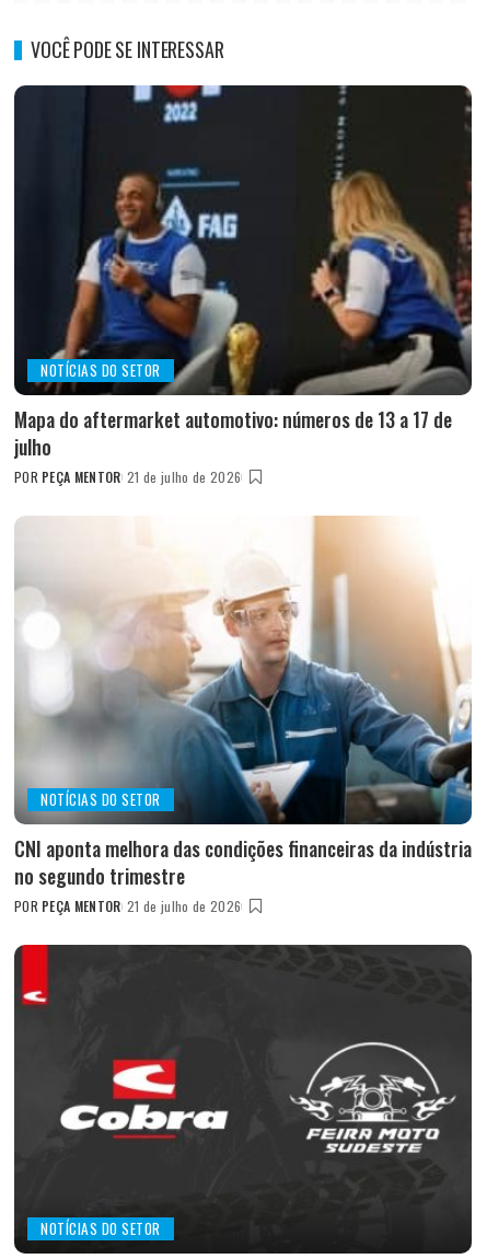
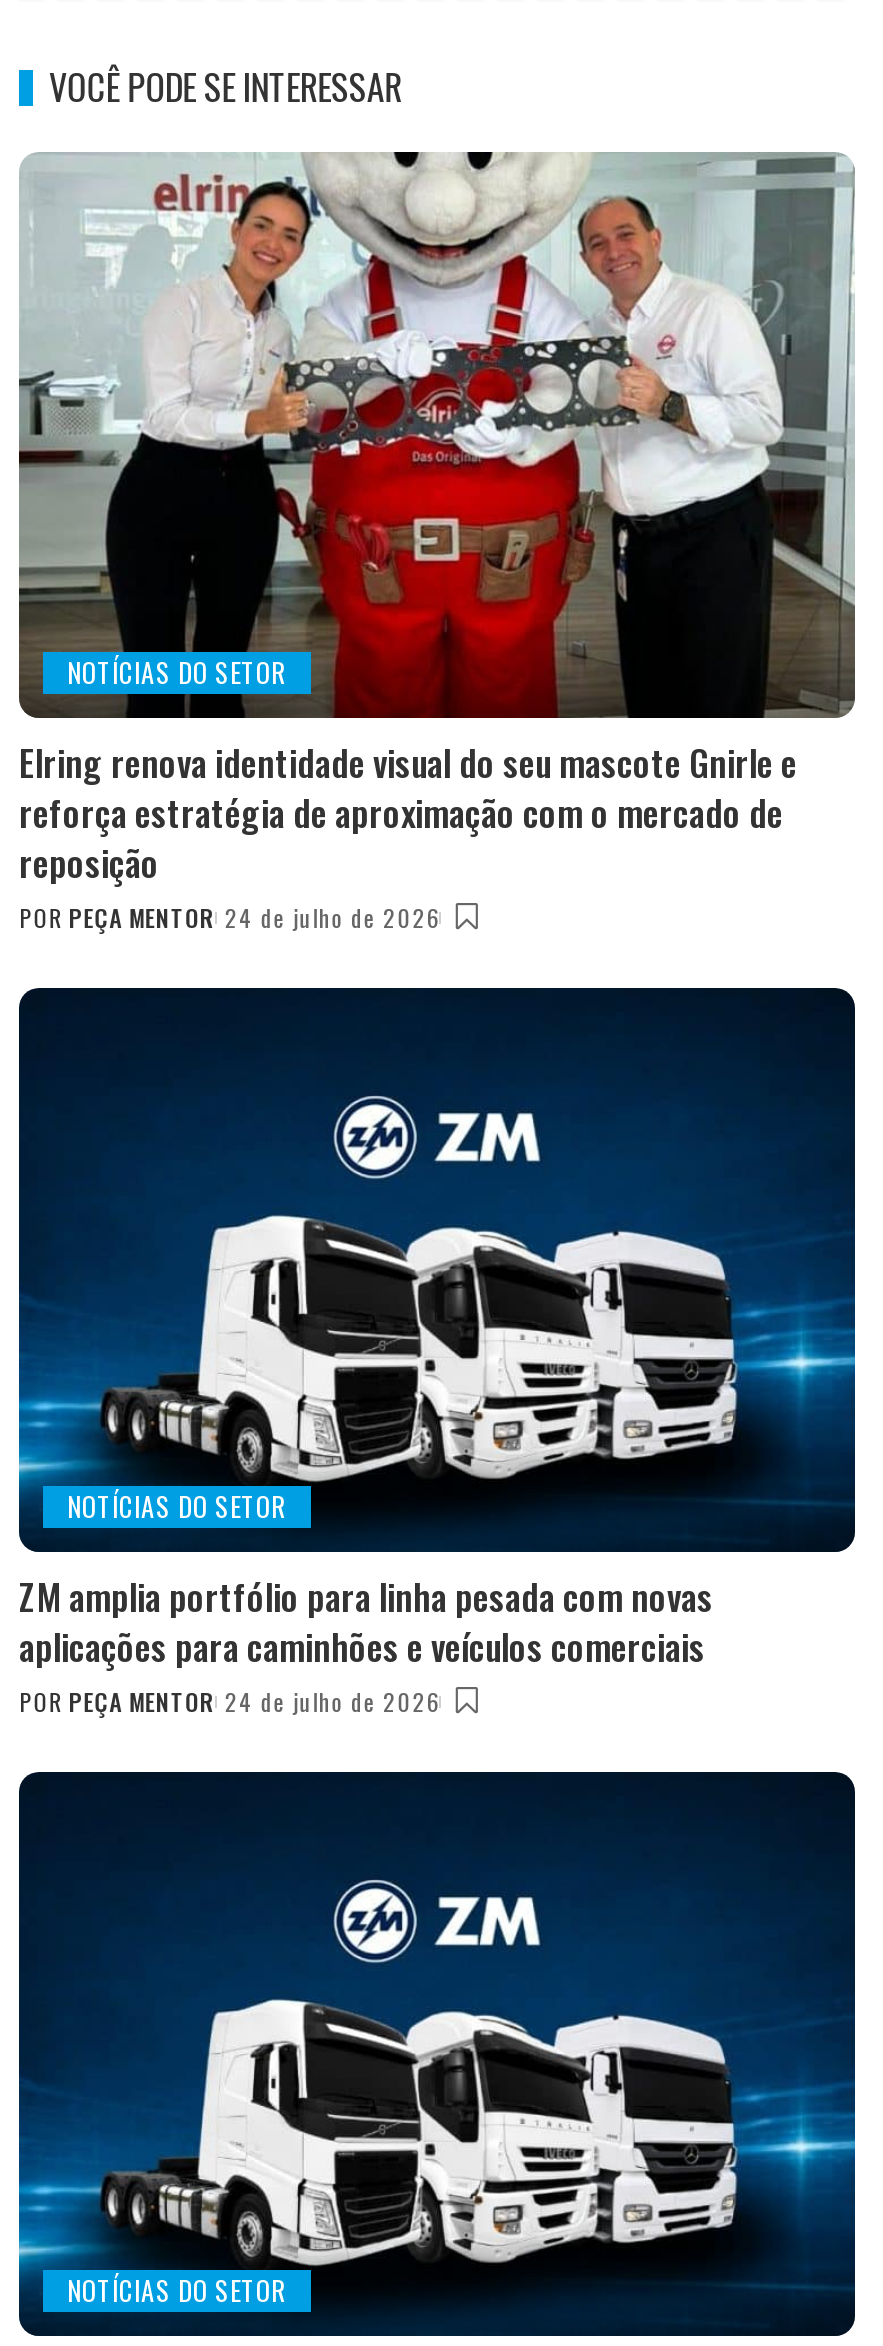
- [image]
- Mapa do aftermarket automotivo: números de 13 a 17 de
- julho
+ [image]
+ Elring renova identidade visual do seu mascote Gnirle e
+ reforça estratégia de aproximação com o mercado de
+ reposição

- POR PEÇA MENTOR 21 de julho de 2026
+ POR PEÇA MENTOR 24 de julho de 2026

- [image]
- CNI aponta melhora das condições financeiras da indústria
- no segundo trimestre
+ [image]
+ ZM amplia portfólio para linha pesada com novas
+ aplicações para caminhões e veículos comerciais

- POR PEÇA MENTOR 21 de julho de 2026
+ POR PEÇA MENTOR 24 de julho de 2026

- [image]
+ [image]
